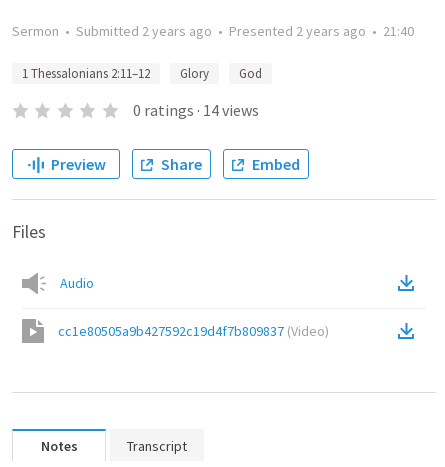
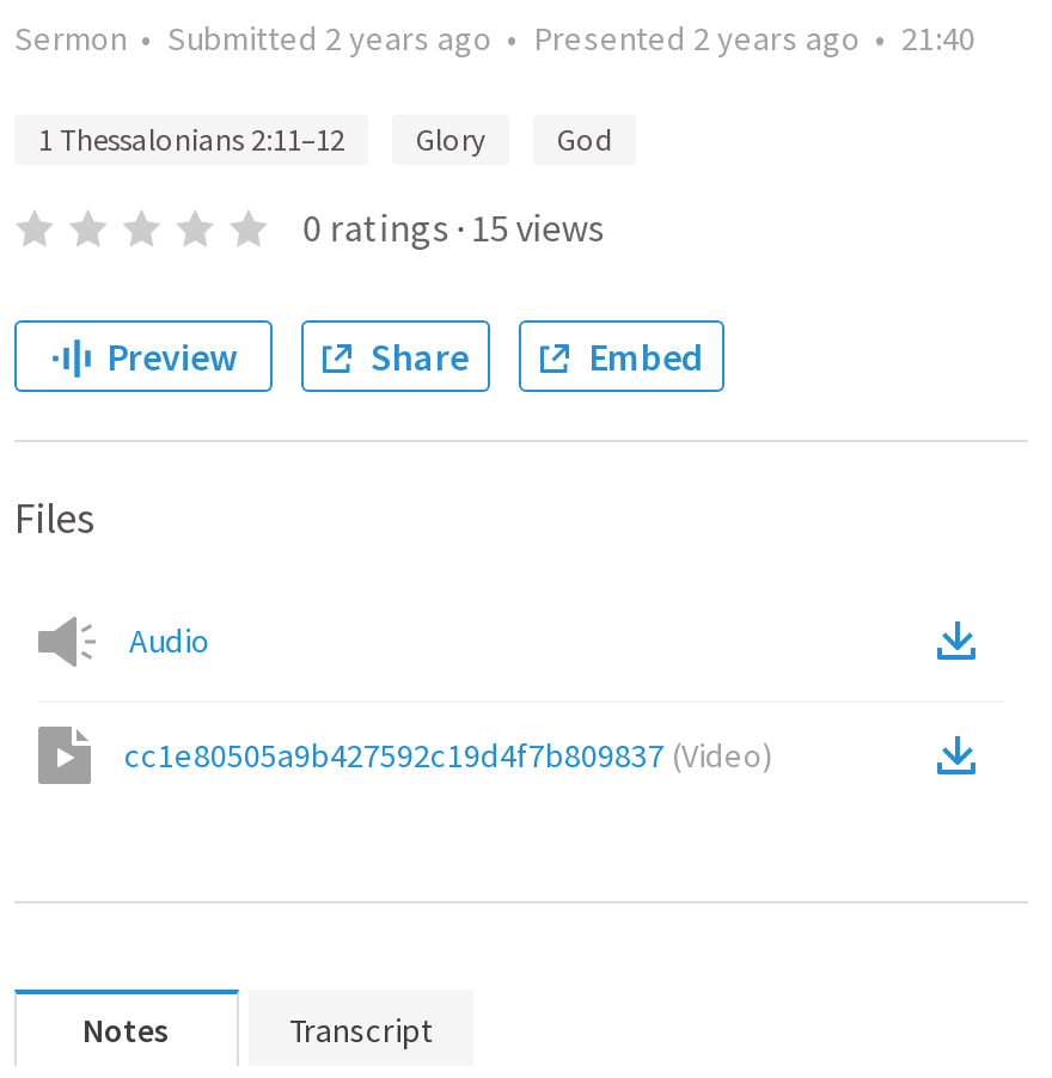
- 0 ratings · 14 views
+ 0 ratings · 15 views
